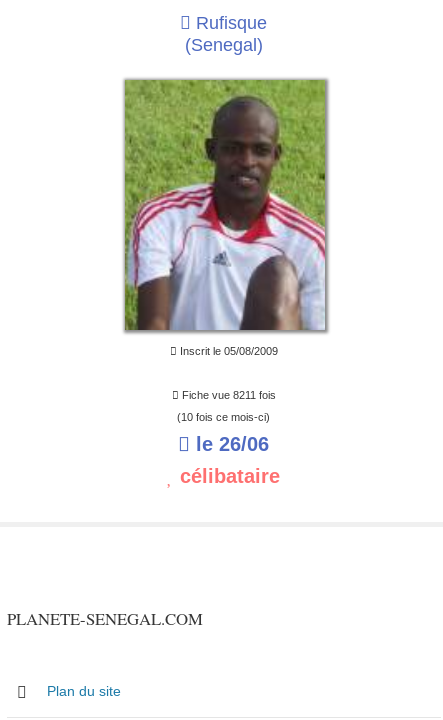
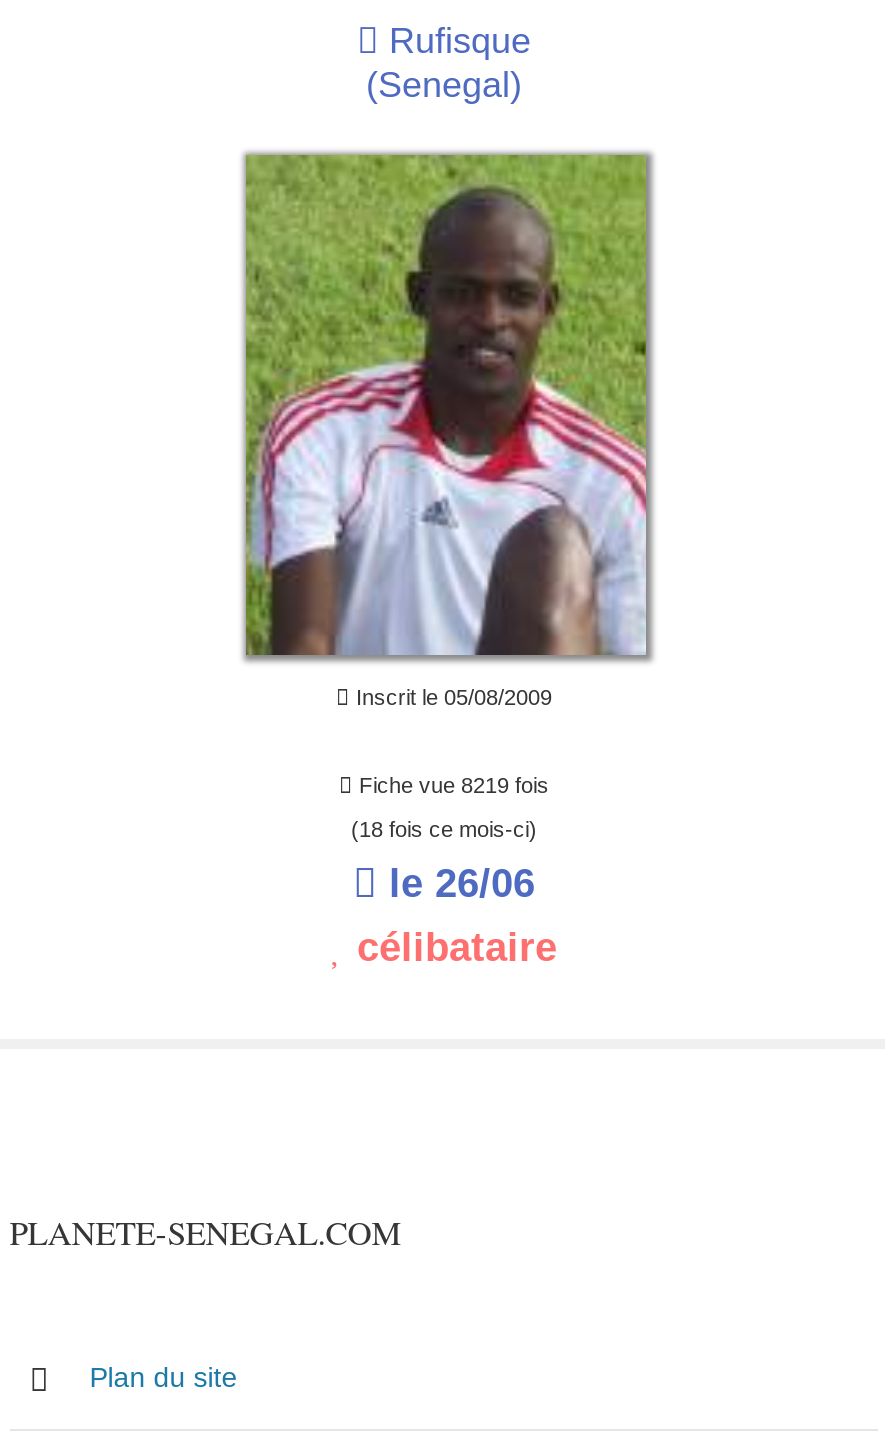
- Fiche vue 8211 fois
+ Fiche vue 8219 fois

- (10 fois ce mois-ci)
+ (18 fois ce mois-ci)
